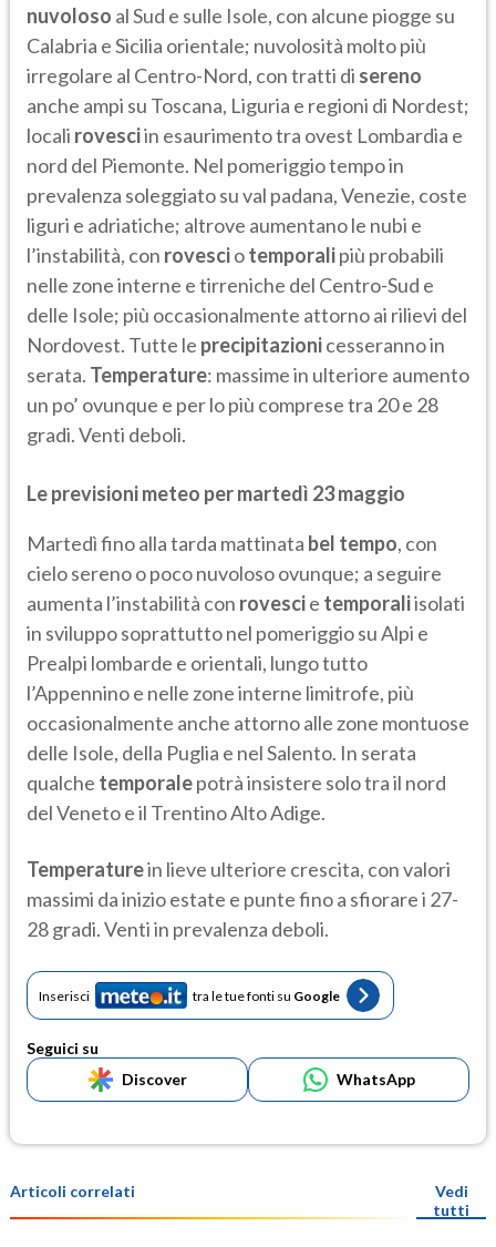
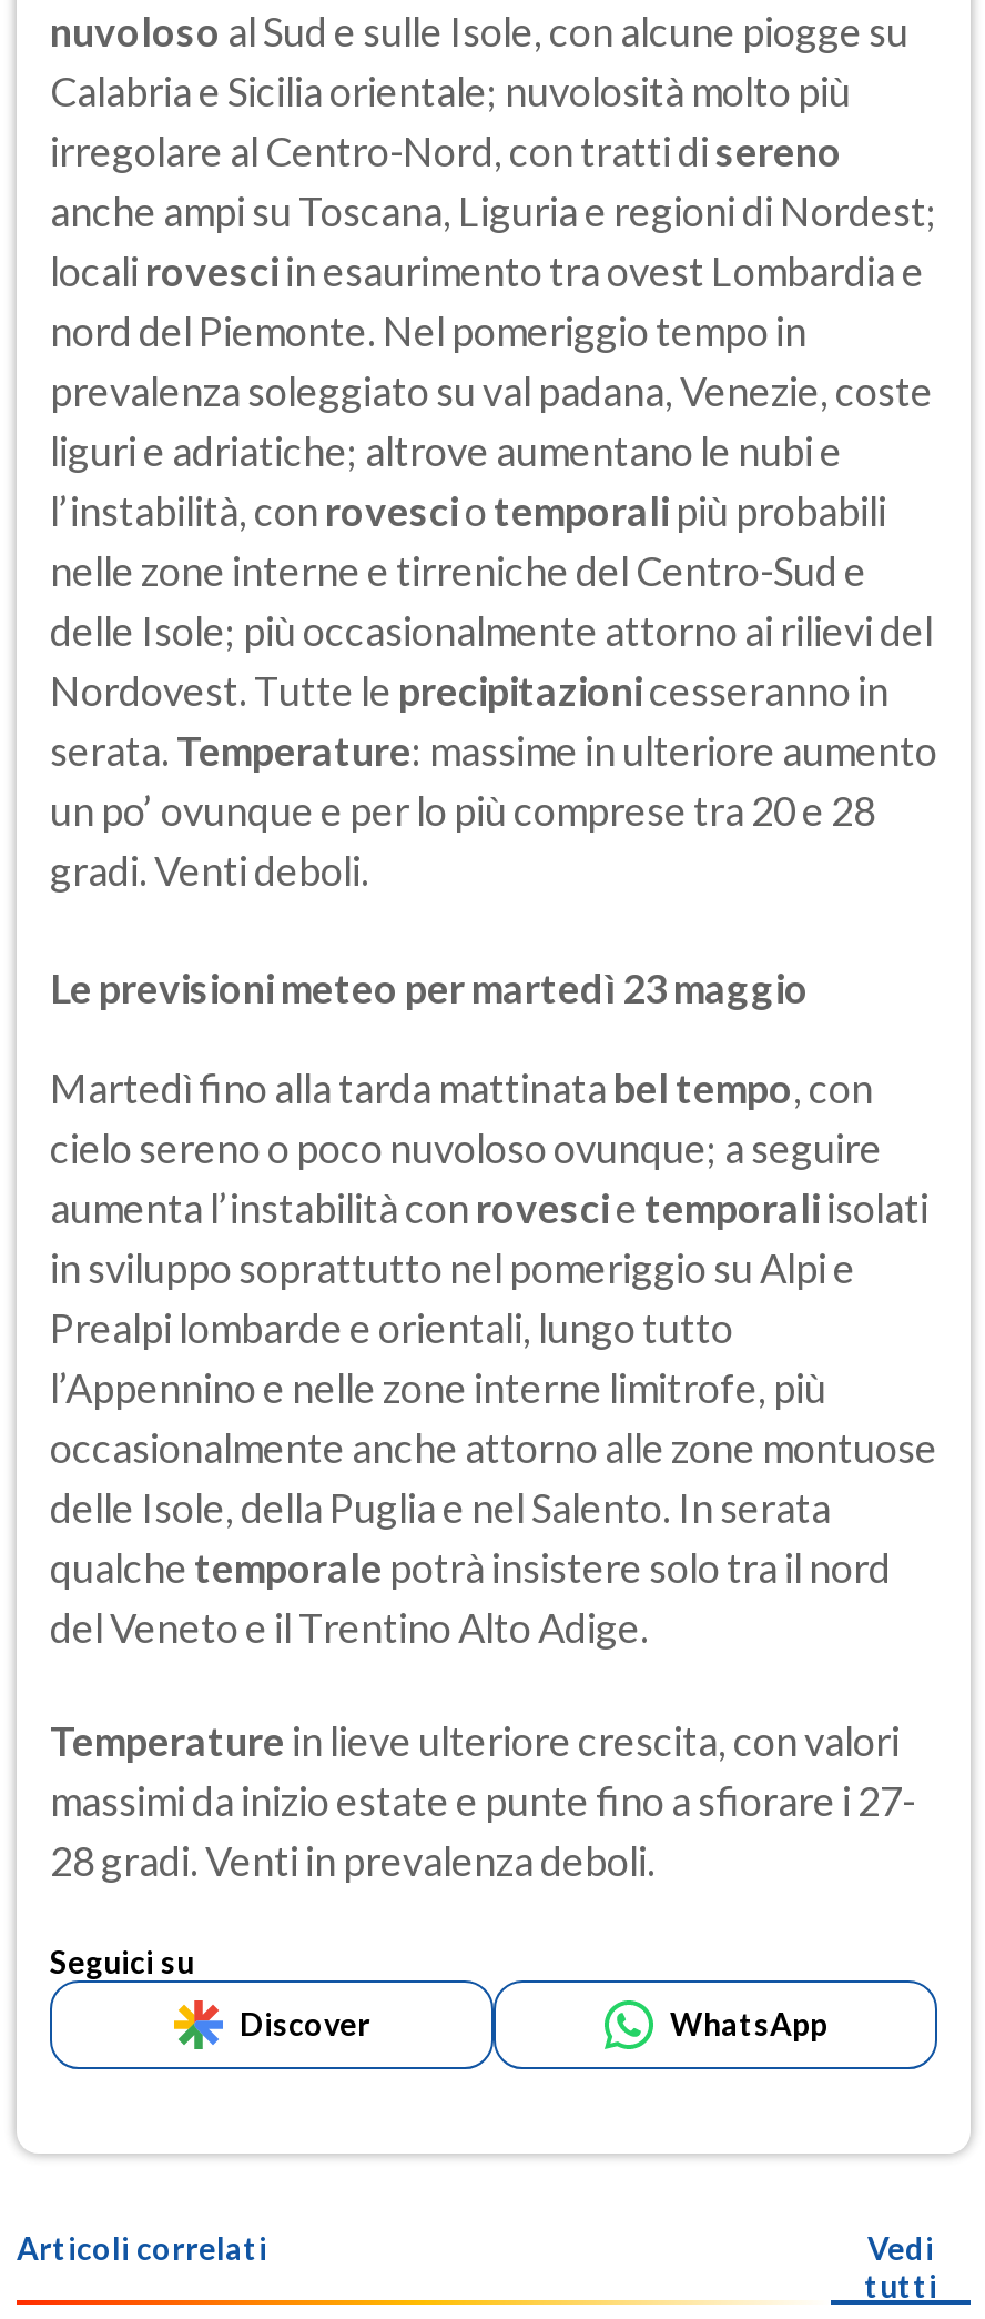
- Inserisci
- tra le tue fonti su Google
